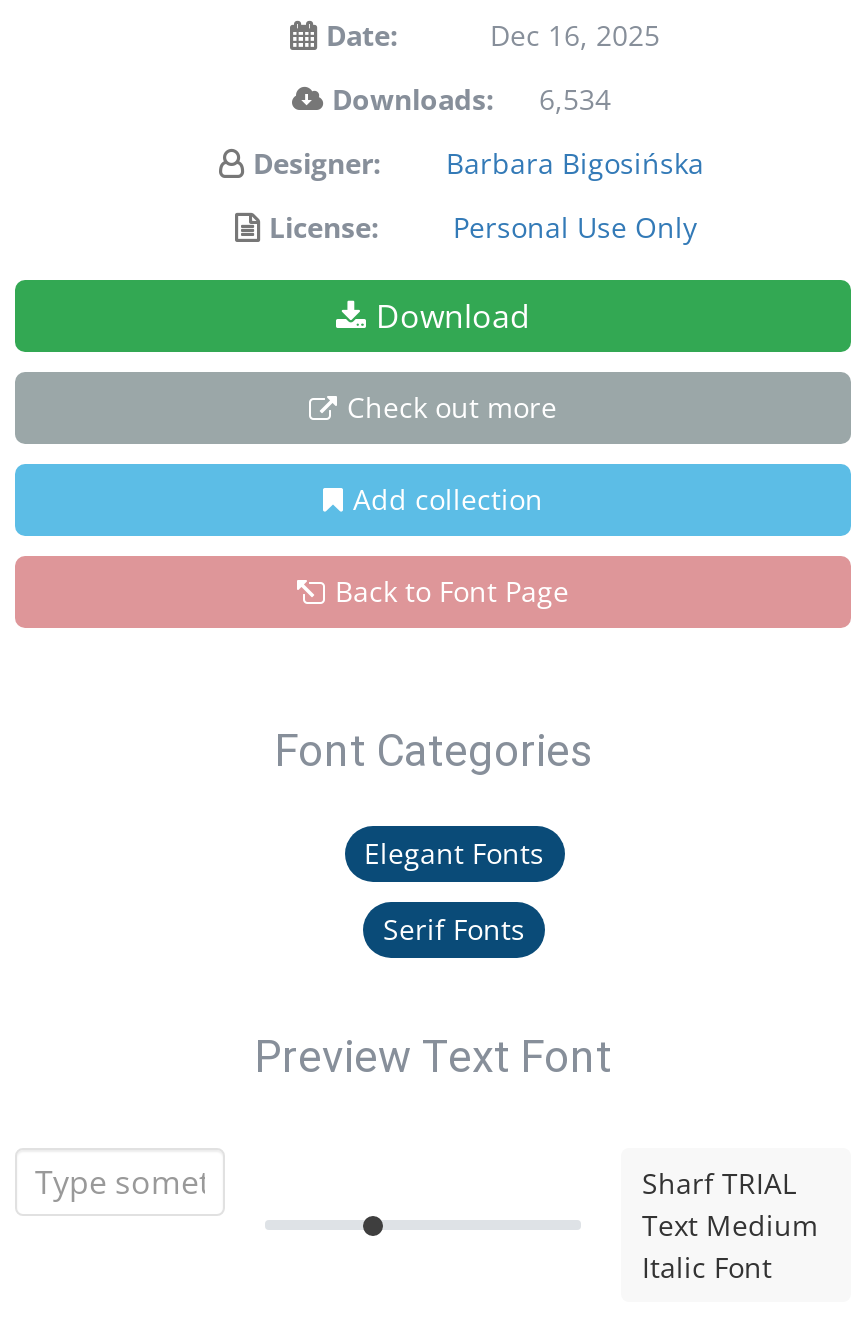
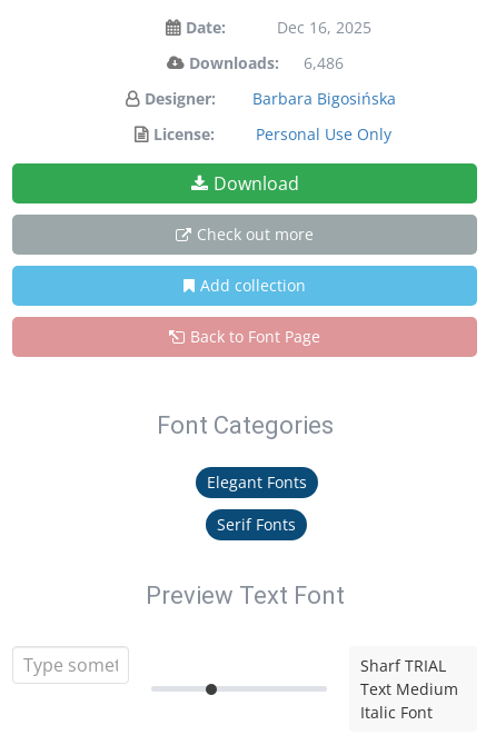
- Downloads: 6,534
+ Downloads: 6,486
